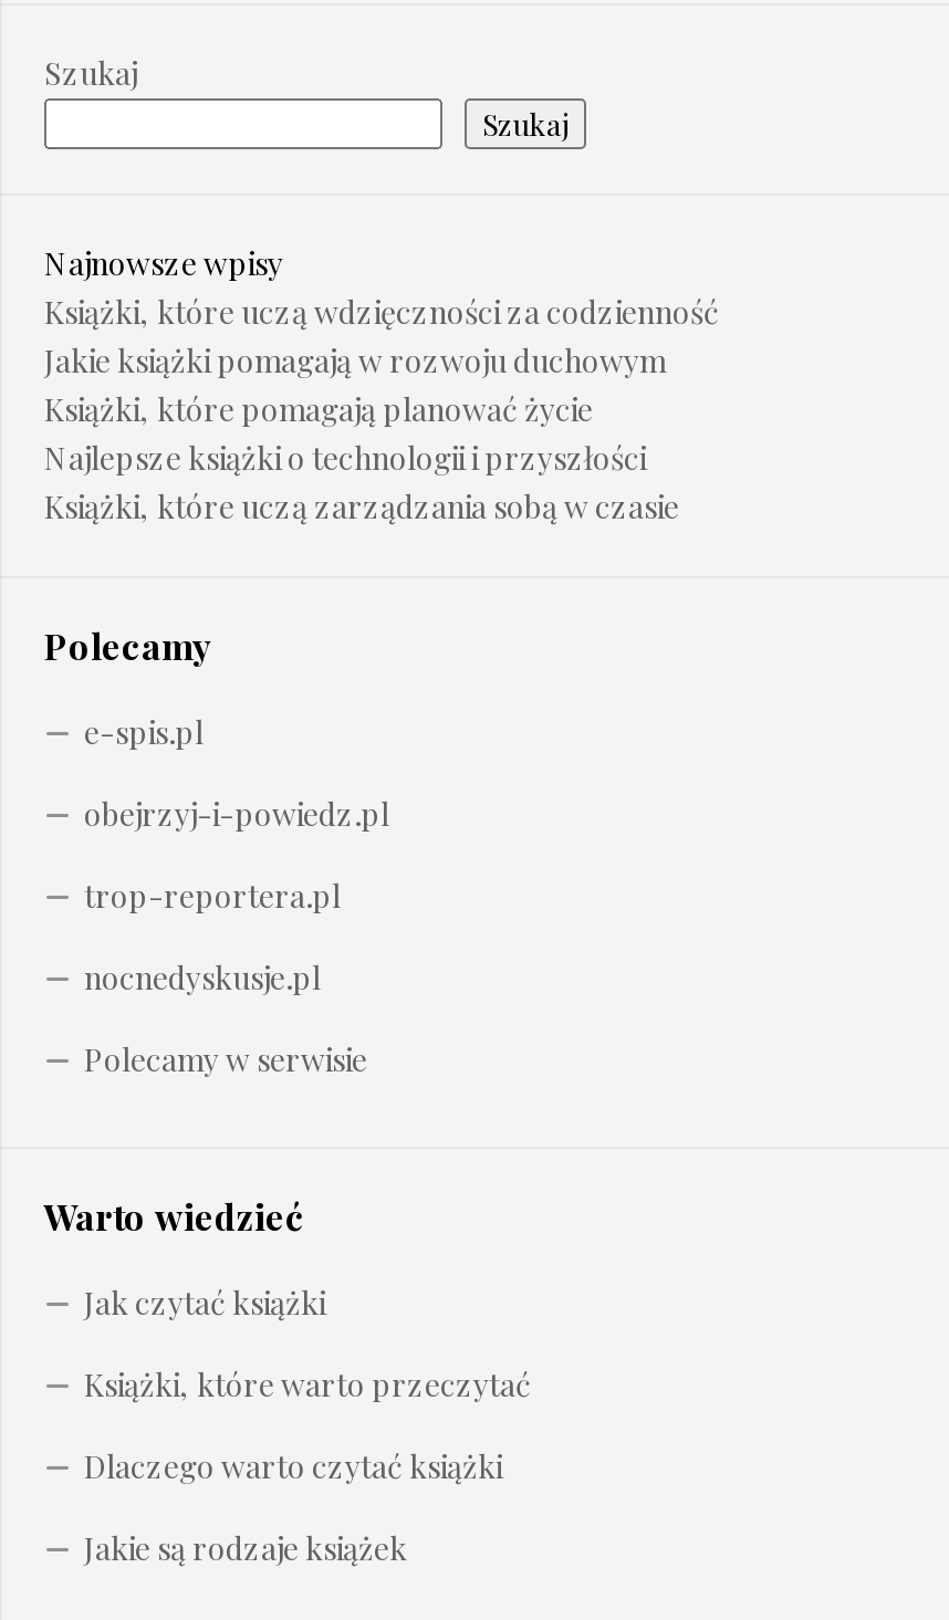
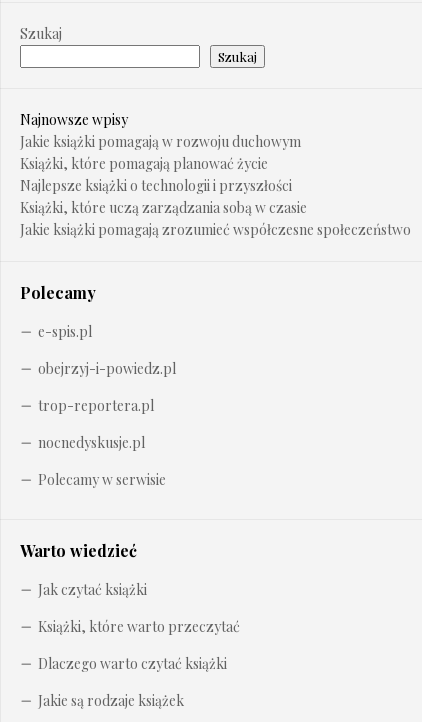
- Książki, które uczą wdzięczności za codzienność

moved up: Jakie książki pomagają w rozwoju duchowym | Książki, które pomagają planować życie | Najlepsze książki o technologii i przyszłości | Książki, które uczą zarządzania sobą w czasie

+ Jakie książki pomagają zrozumieć współczesne społeczeństwo
